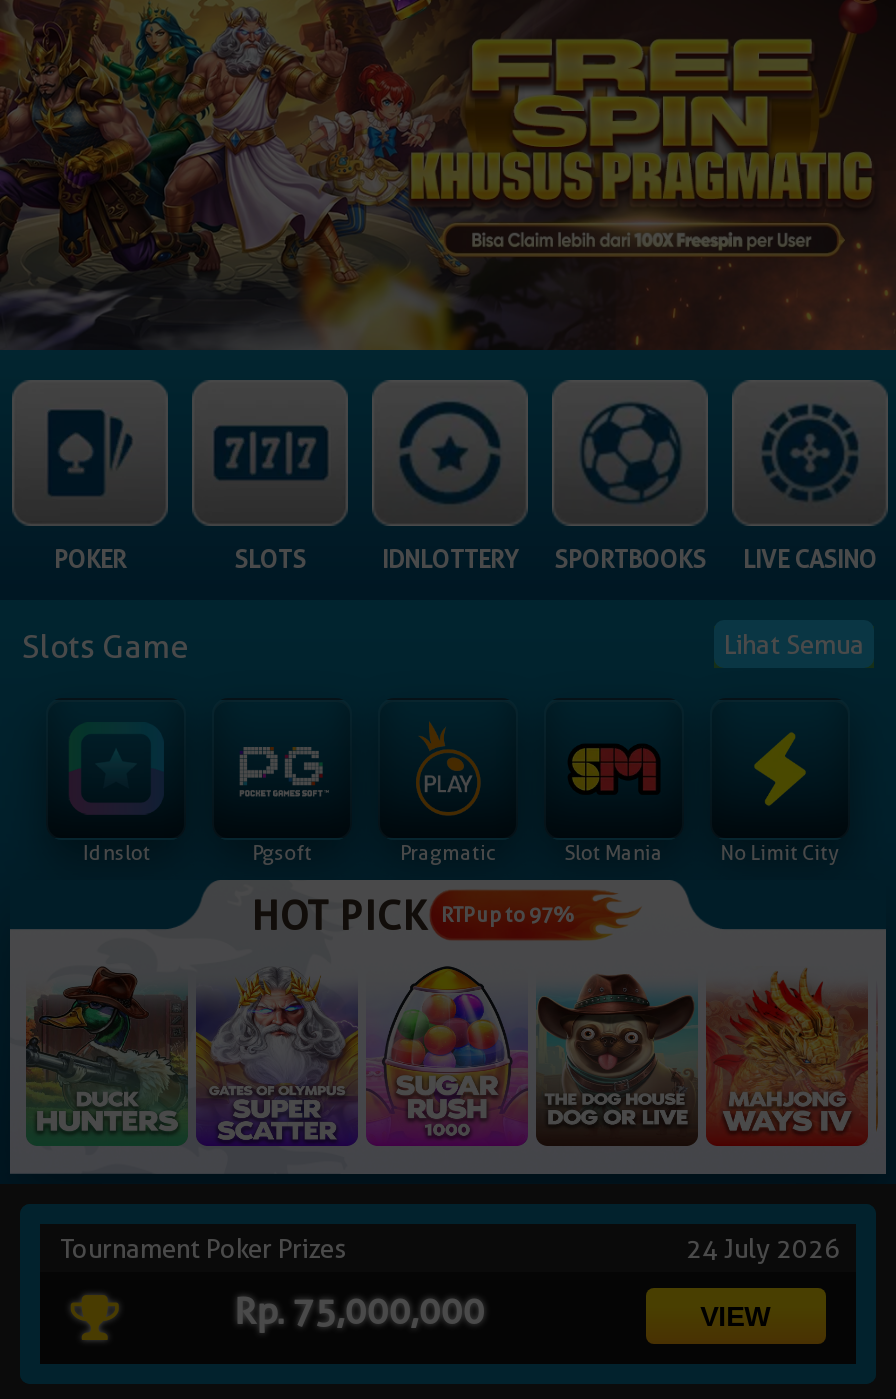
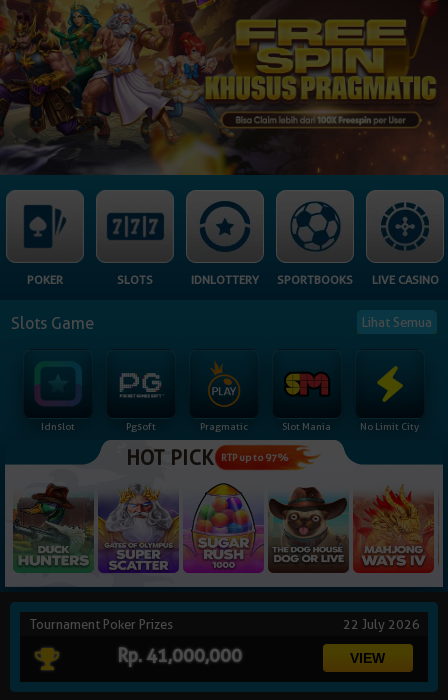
- 24 July 2026
+ 22 July 2026

- Rp. 75,000,000
+ Rp. 41,000,000
